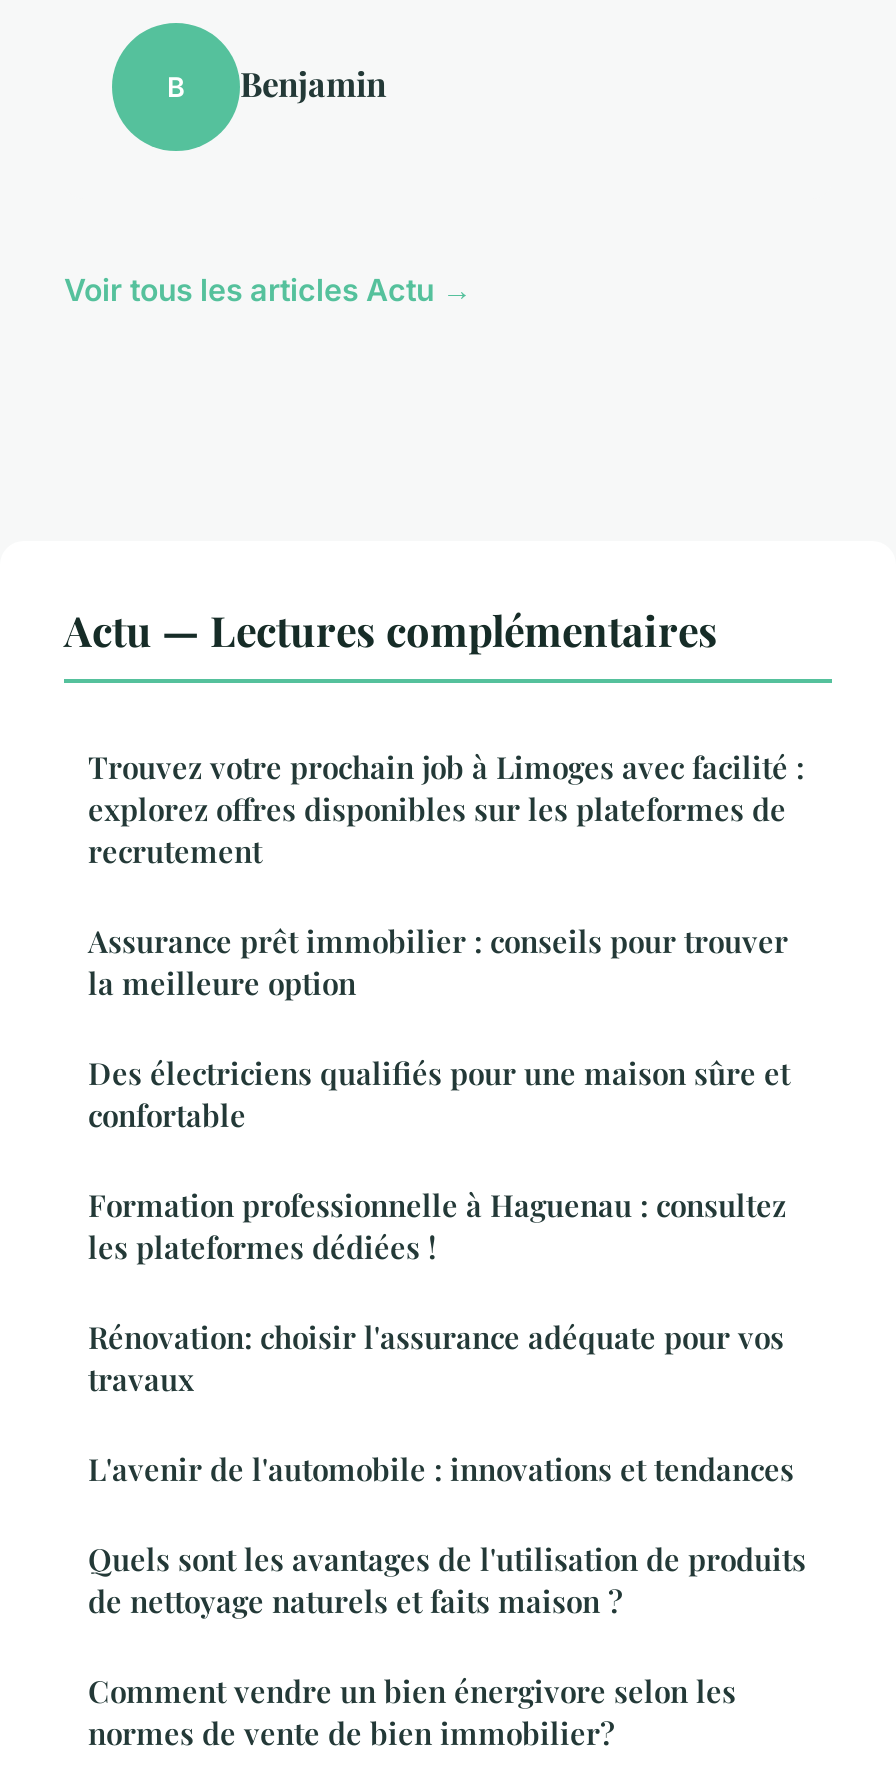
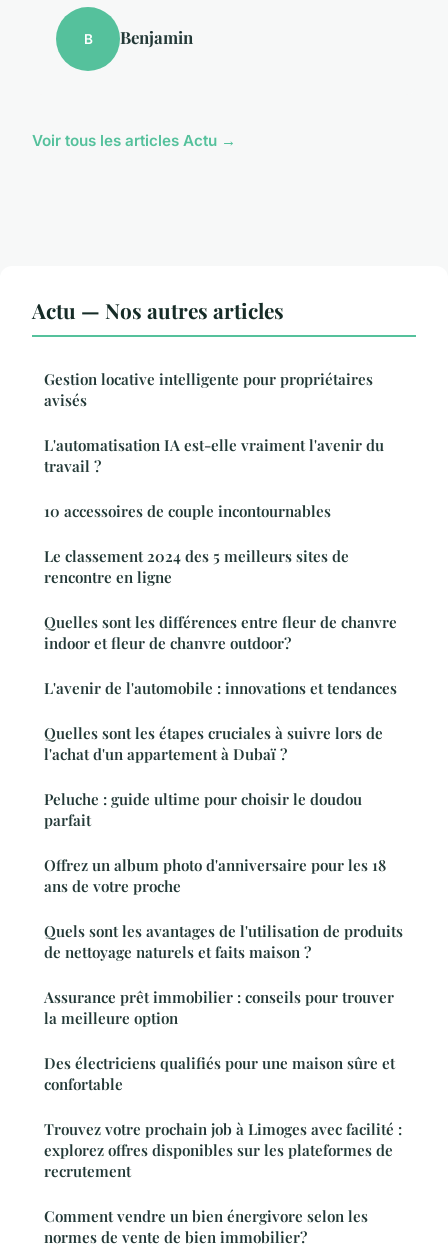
- Actu — Lectures complémentaires
+ Actu — Nos autres articles
+ Gestion locative intelligente pour propriétaires
+ avisés
+ L'automatisation IA est-elle vraiment l'avenir du
+ travail ?
+ 10 accessoires de couple incontournables
+ Le classement 2024 des 5 meilleurs sites de
+ rencontre en ligne
+ Quelles sont les différences entre fleur de chanvre
+ indoor et fleur de chanvre outdoor?
+ Quelles sont les étapes cruciales à suivre lors de
+ l'achat d'un appartement à Dubaï ?
+ Peluche : guide ultime pour choisir le doudou
+ parfait
+ Offrez un album photo d'anniversaire pour les 18
+ ans de votre proche

moved down: Trouvez votre prochain job à Limoges avec facilité : | explorez offres disponibles sur les plateformes de | recrutement

moved down: Assurance prêt immobilier : conseils pour trouver | la meilleure option | Des électriciens qualifiés pour une maison sûre et | confortable

- Formation professionnelle à Haguenau : consultez
- les plateformes dédiées !
- Rénovation: choisir l'assurance adéquate pour vos
- travaux

moved up: L'avenir de l'automobile : innovations et tendances

moved up: Quels sont les avantages de l'utilisation de produits | de nettoyage naturels et faits maison ?
